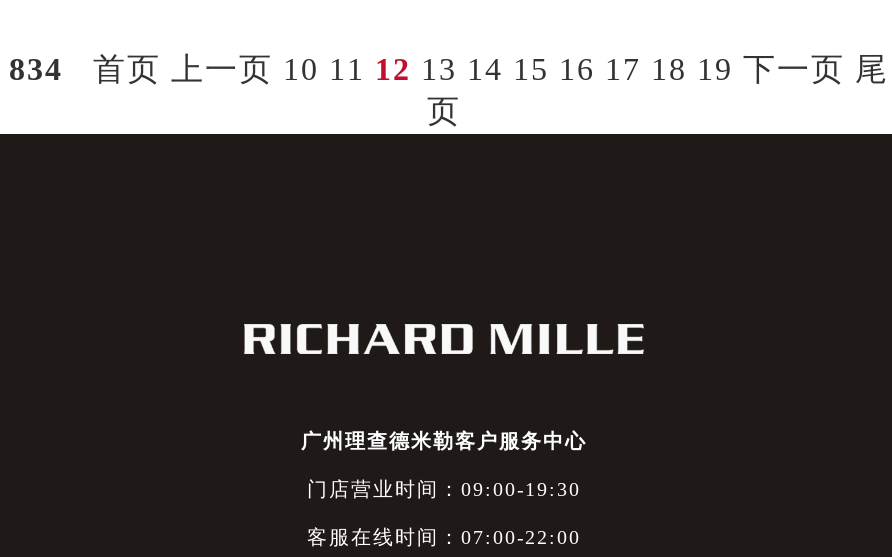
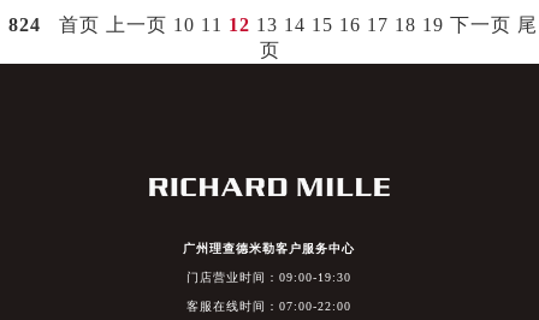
- 834 首页 上一页 10 11 12 13 14 15 16 17 18 19 下一页 尾
+ 824 首页 上一页 10 11 12 13 14 15 16 17 18 19 下一页 尾
